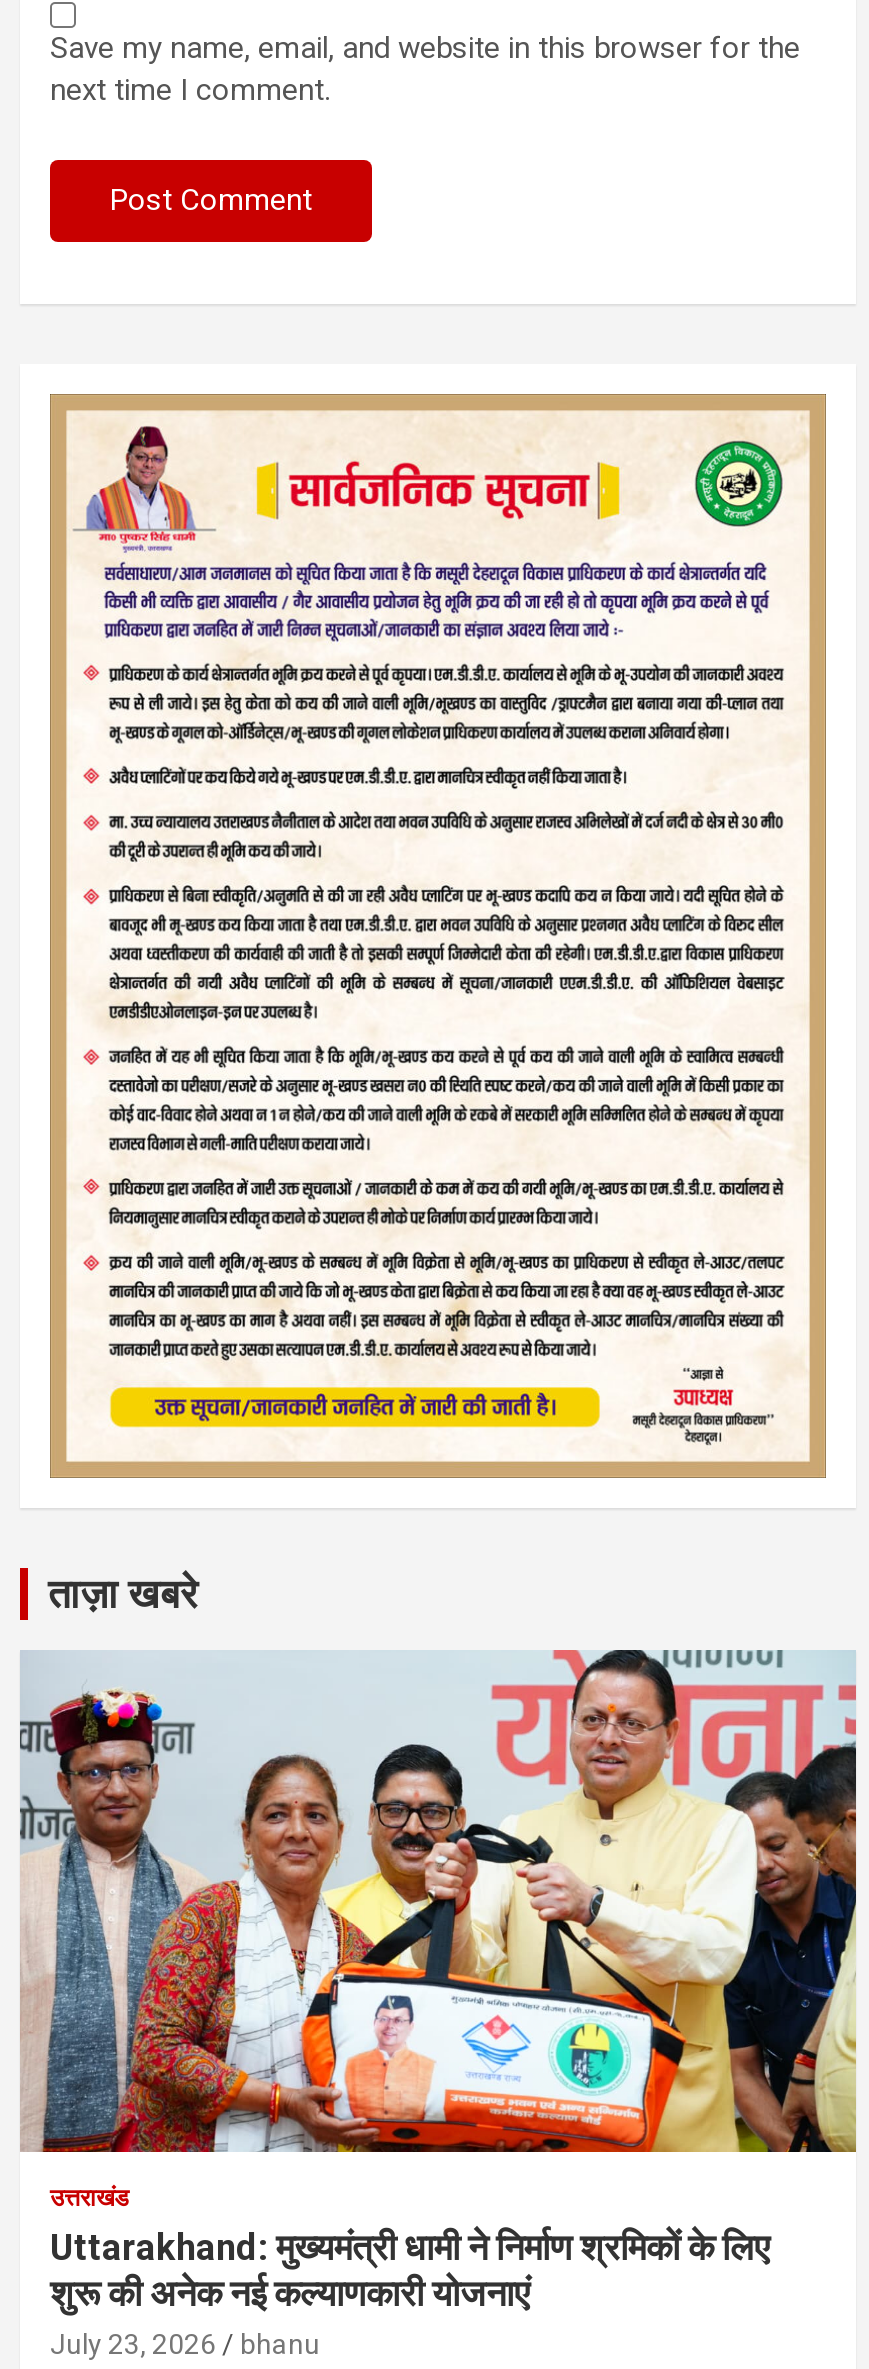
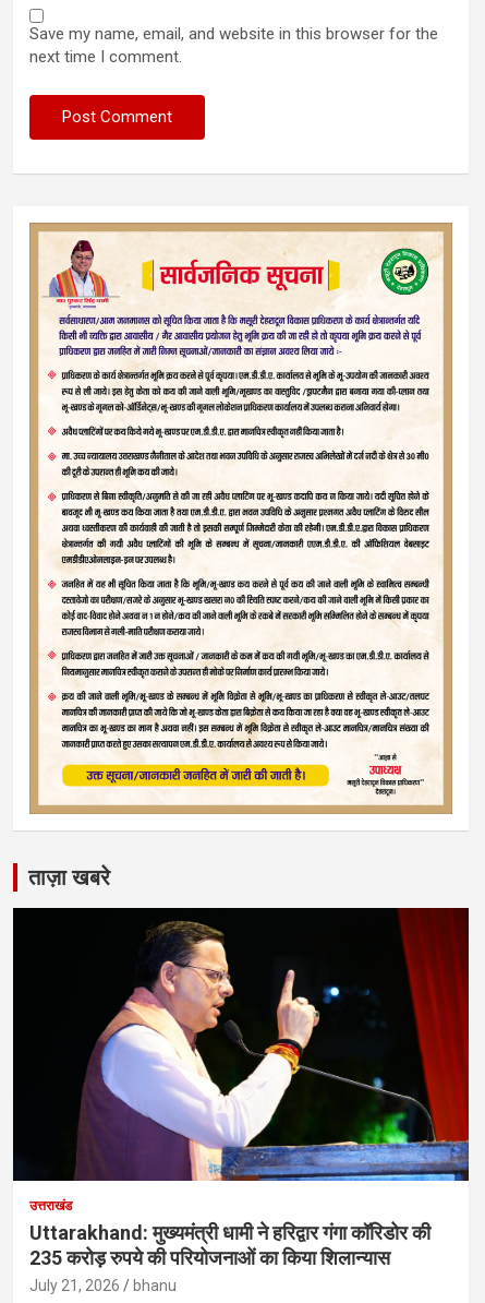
- [image]
- Uttarakhand: मुख्यमंत्री धामी ने निर्माण श्रमिकों के लिए
- शुरू की अनेक नई कल्याणकारी योजनाएं
- July 23, 2026
+ [image]
+ Uttarakhand: मुख्यमंत्री धामी ने हरिद्वार गंगा कॉरिडोर की
+ 235 करोड़ रुपये की परियोजनाओं का किया शिलान्यास
+ July 21, 2026
